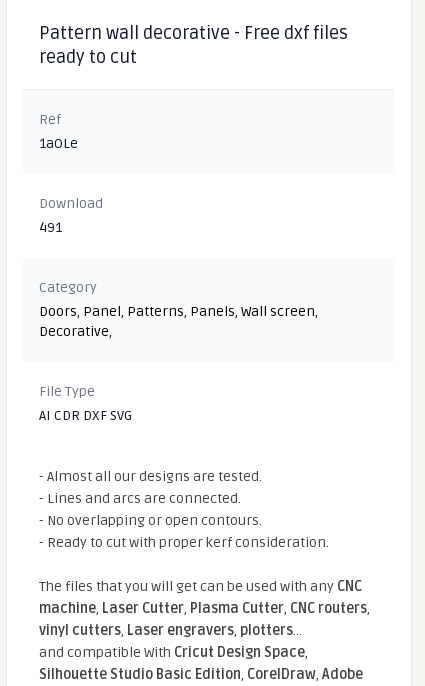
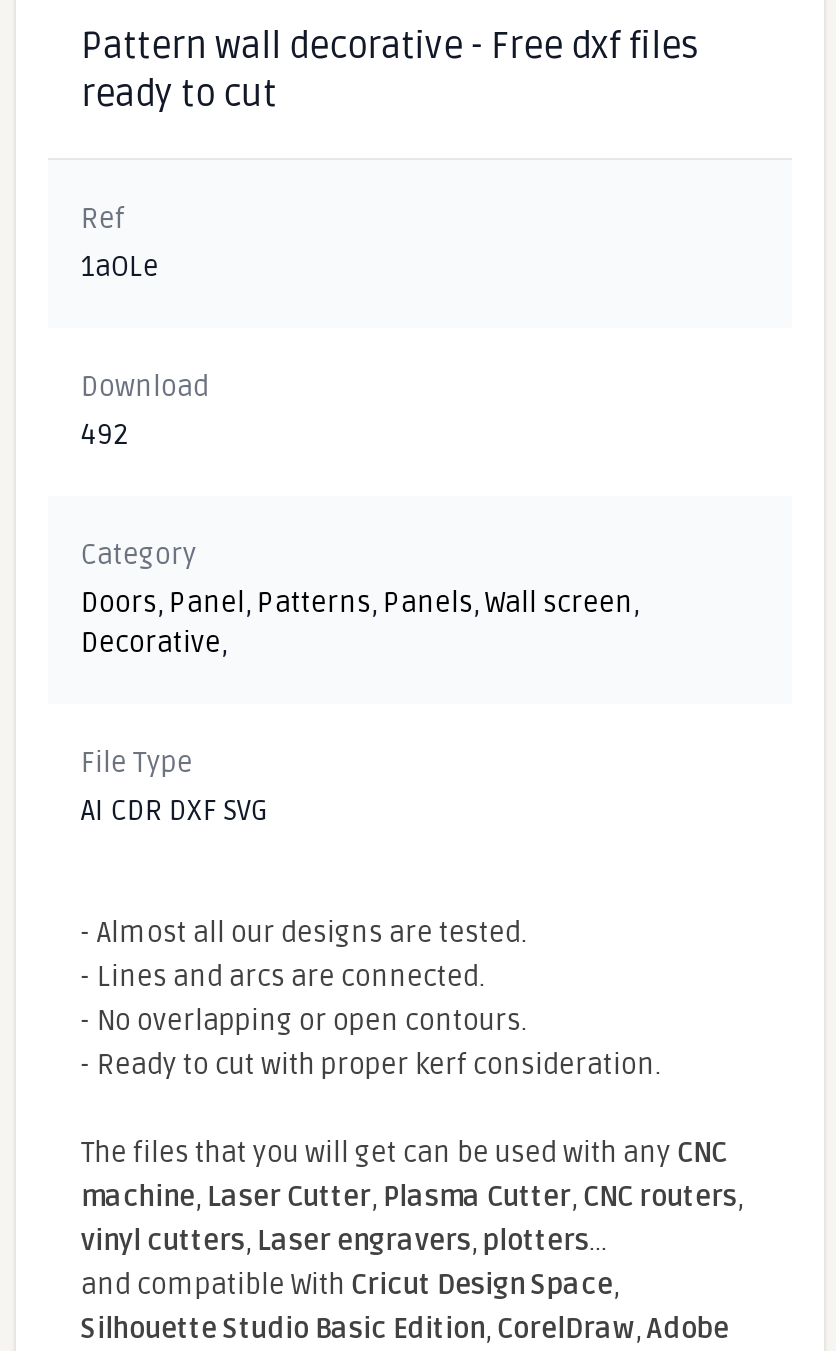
- 491
+ 492
